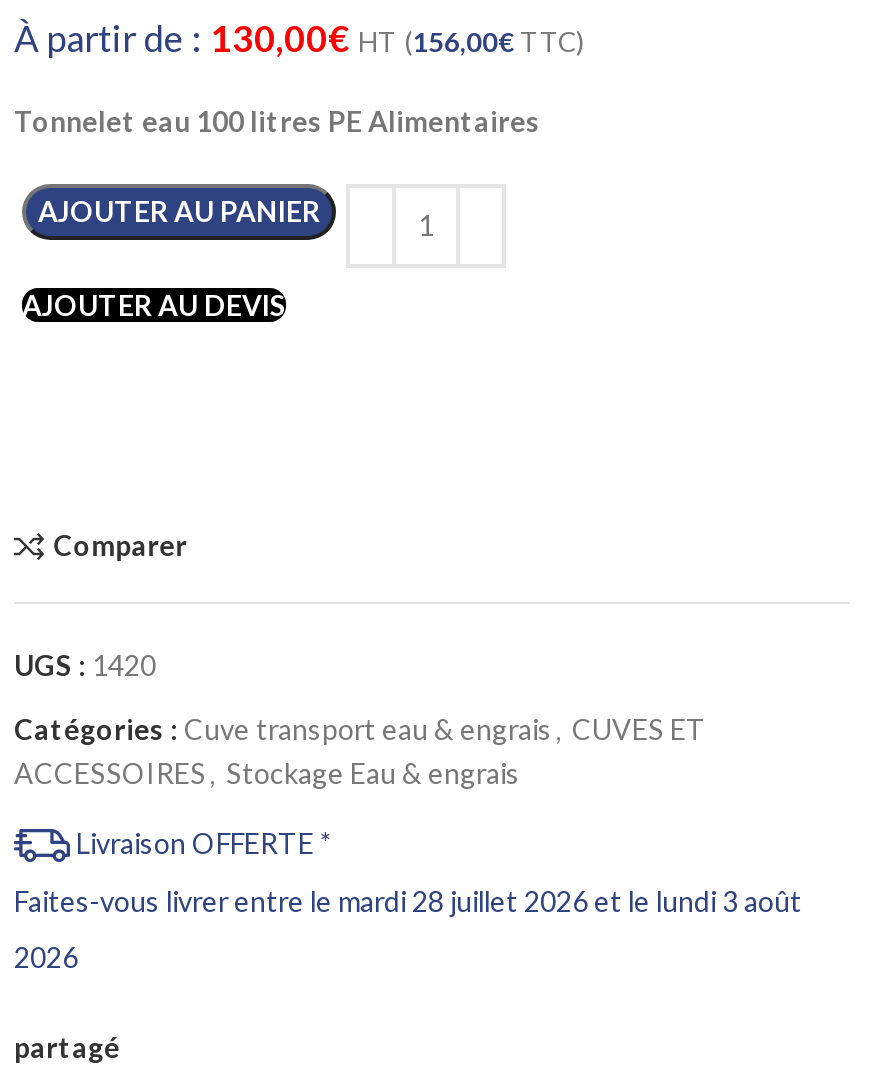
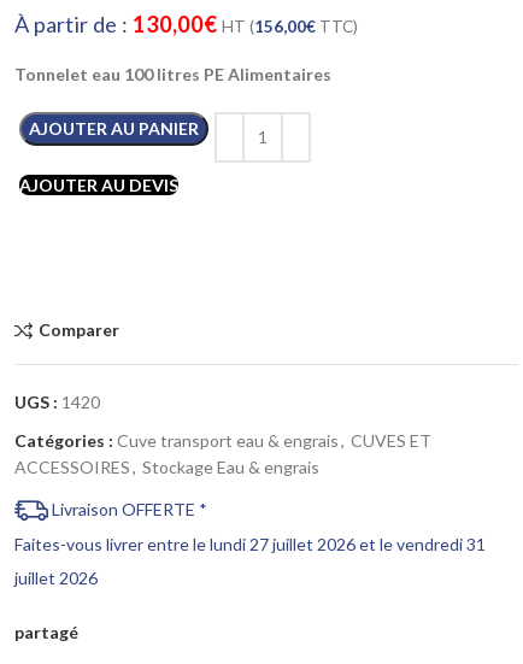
- Faites-vous livrer entre le mardi 28 juillet 2026 et le lundi 3 août
+ Faites-vous livrer entre le lundi 27 juillet 2026 et le vendredi 31

- 2026
+ juillet 2026
